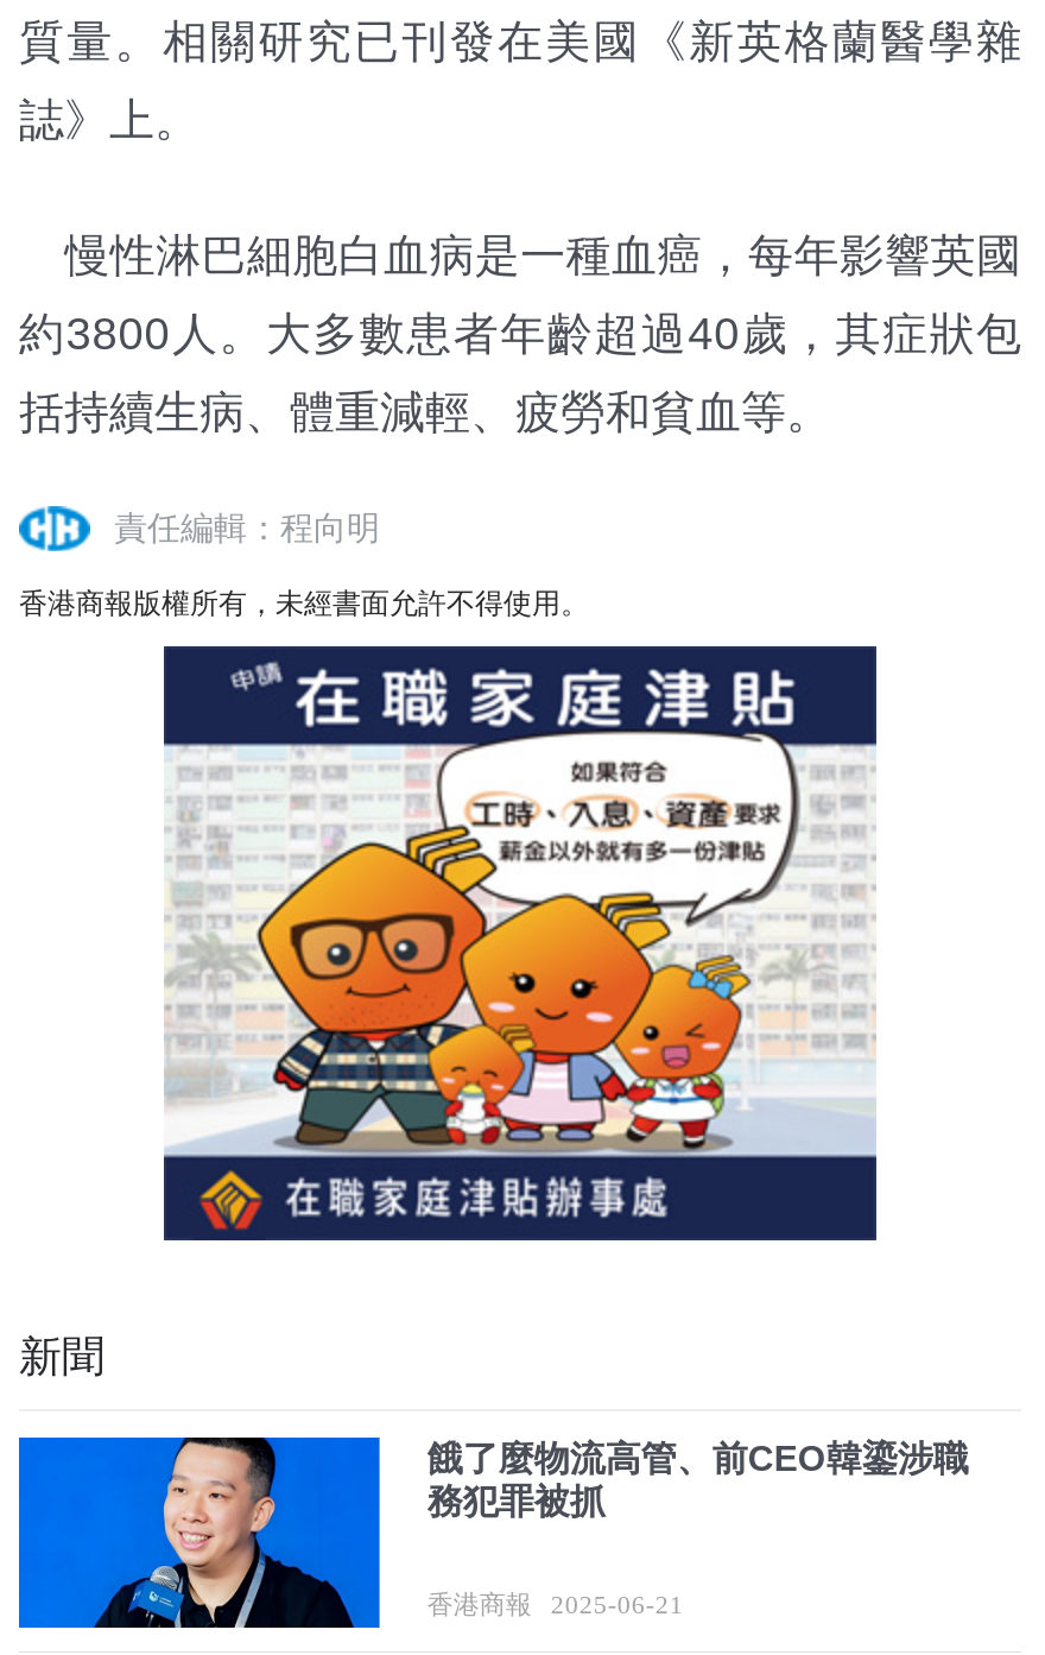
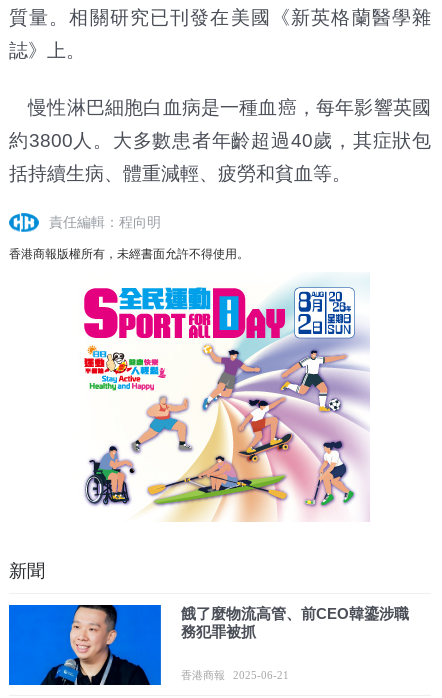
- [image]
+ [image]
